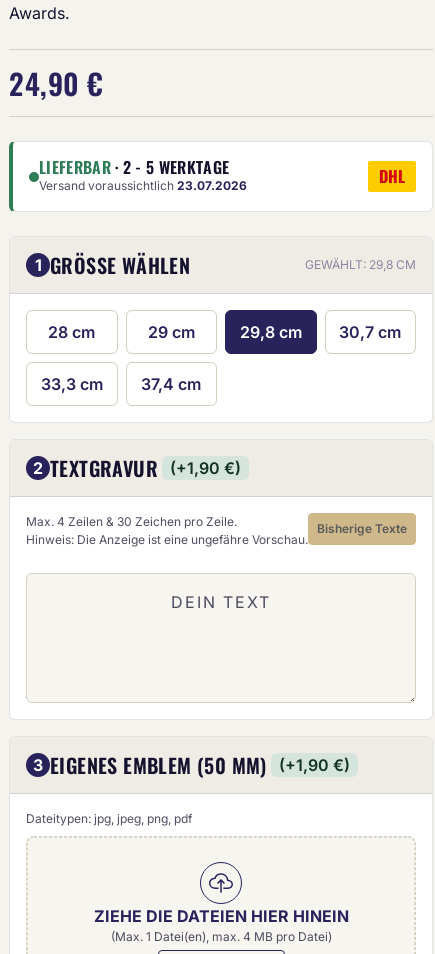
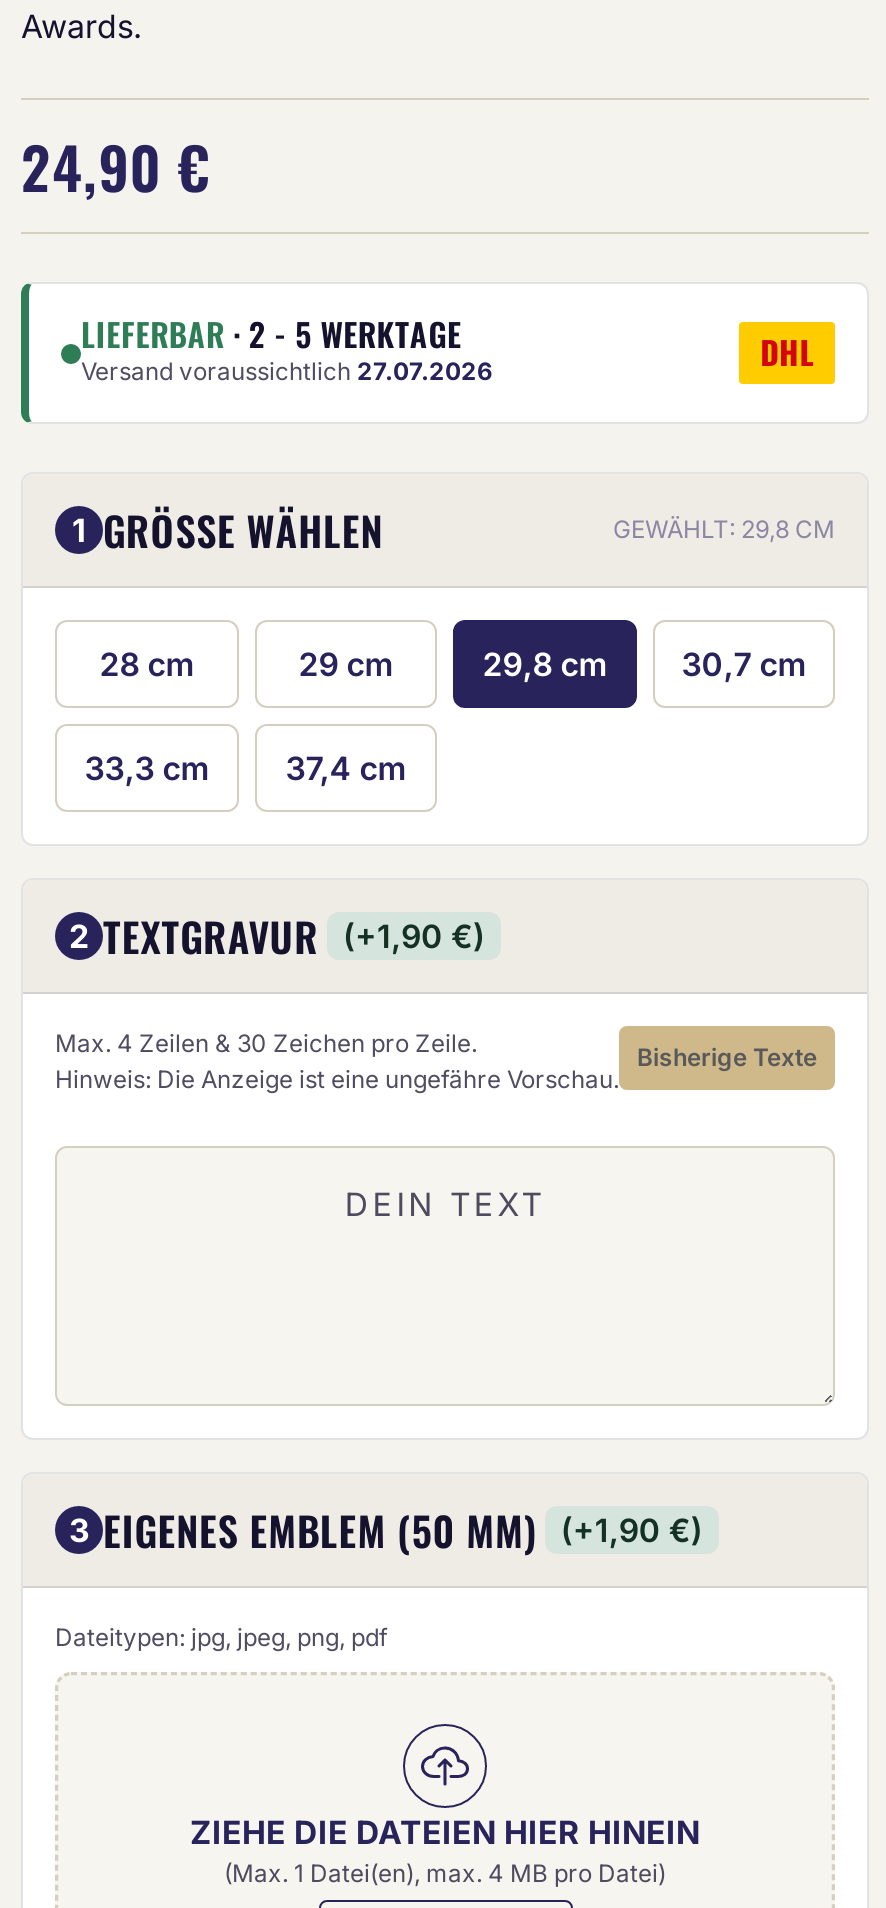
- Versand voraussichtlich 23.07.2026
+ Versand voraussichtlich 27.07.2026
